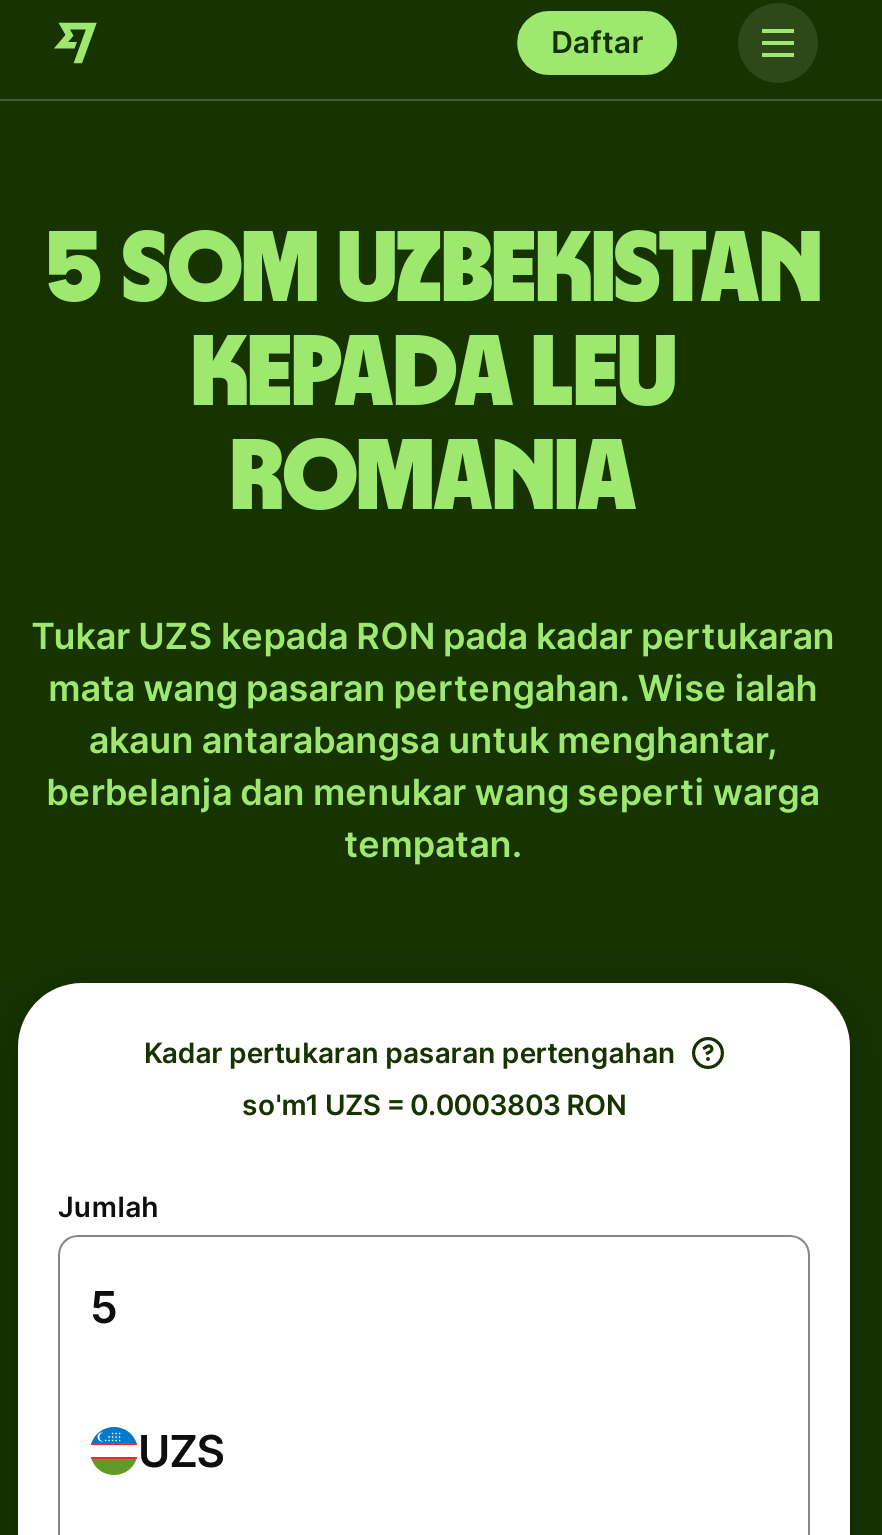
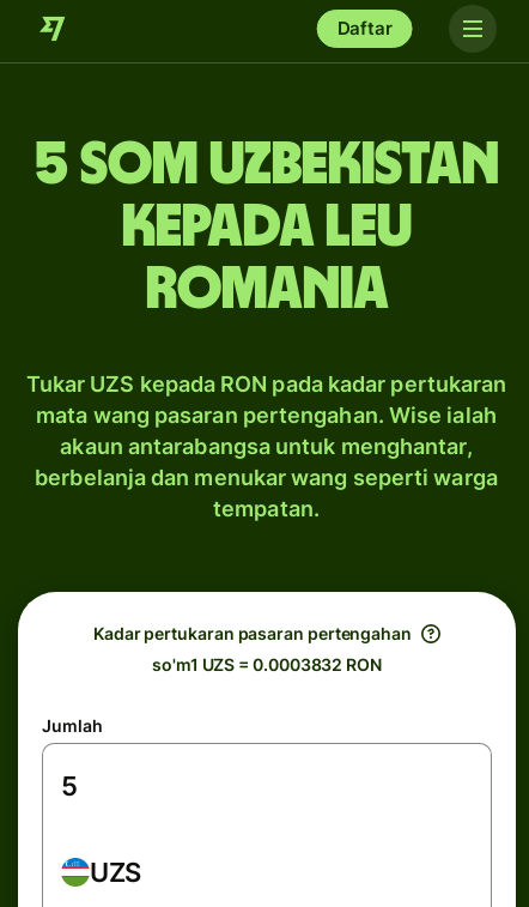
- so'm1 UZS = 0.0003803 RON
+ so'm1 UZS = 0.0003832 RON
